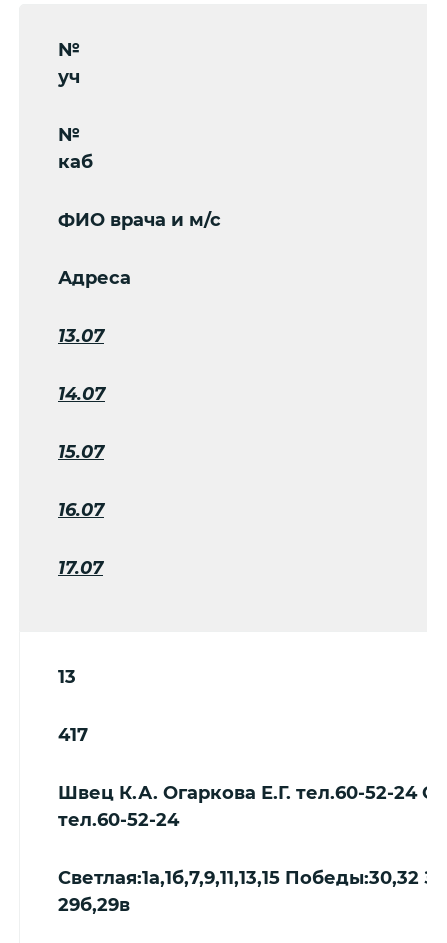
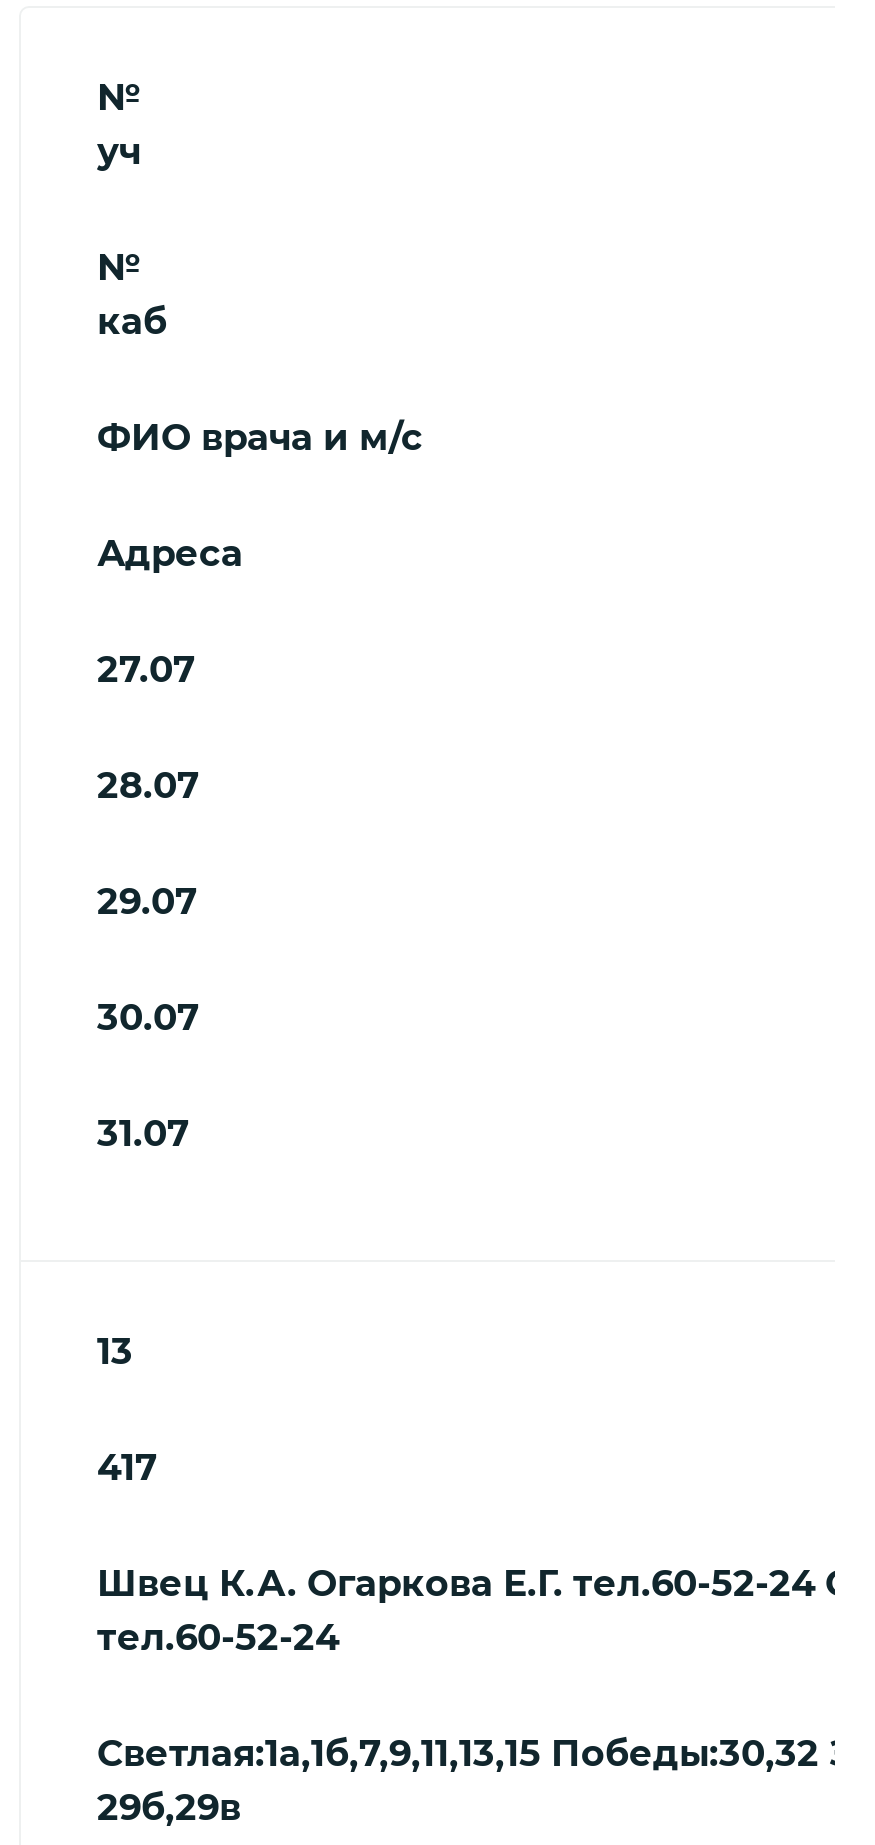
- 13.07
+ 27.07

- 14.07
+ 28.07

- 15.07
+ 29.07

- 16.07
+ 30.07

- 17.07
+ 31.07
